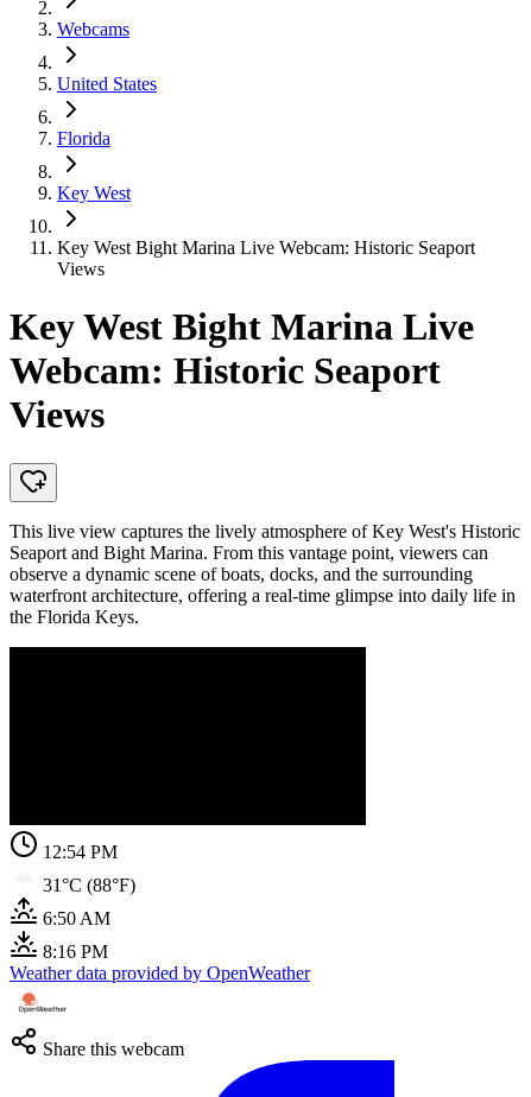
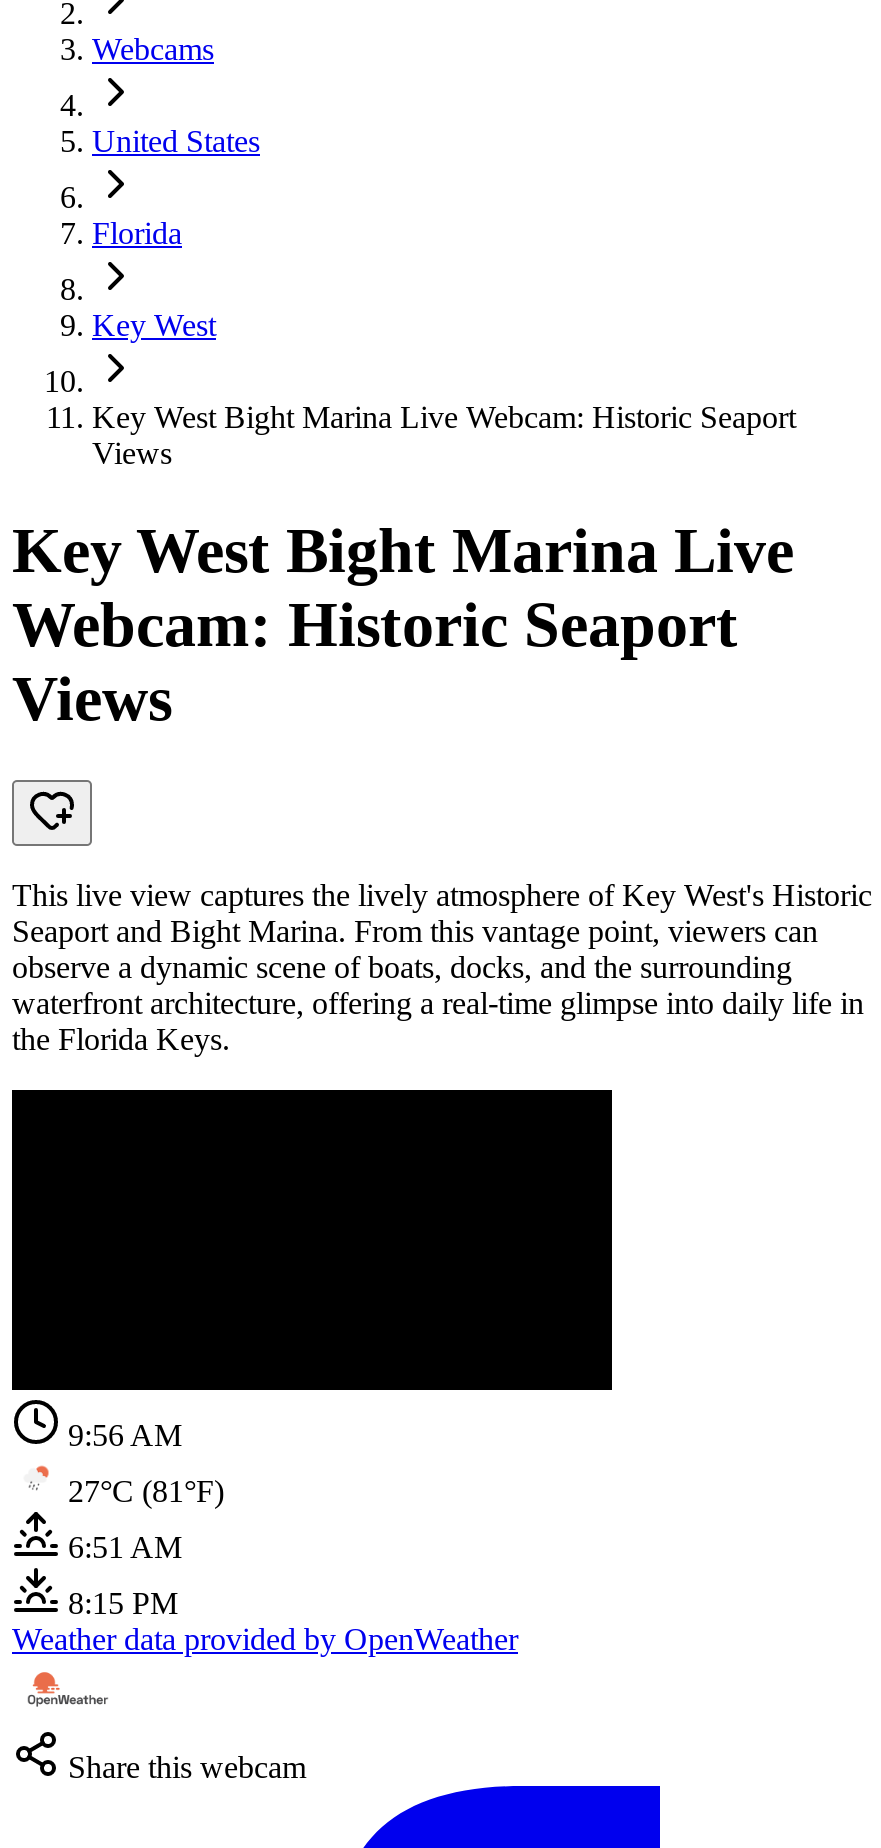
- 12:54 PM
+ 9:56 AM

- 31°C (88°F)
+ 27°C (81°F)

- 6:50 AM
+ 6:51 AM

- 8:16 PM
+ 8:15 PM
